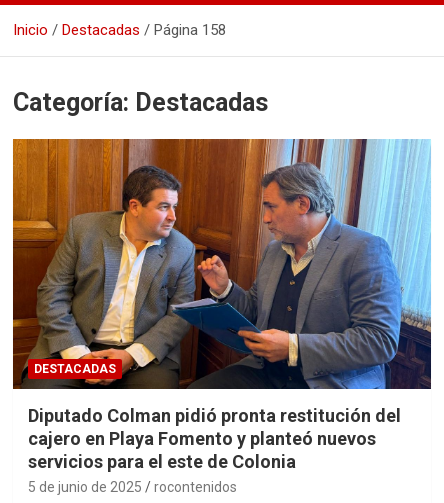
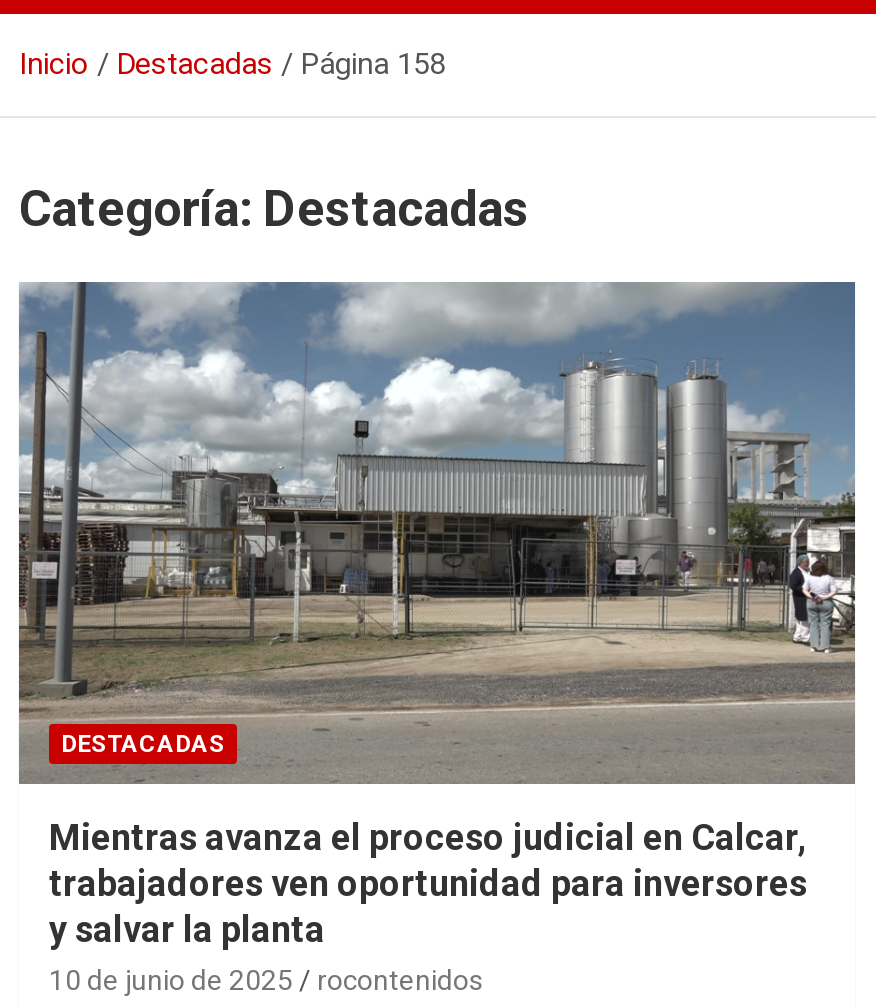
- [image]
- Diputado Colman pidió pronta restitución del
- cajero en Playa Fomento y planteó nuevos
- servicios para el este de Colonia
- 5 de junio de 2025
+ [image]
+ Mientras avanza el proceso judicial en Calcar,
+ trabajadores ven oportunidad para inversores
+ y salvar la planta
+ 10 de junio de 2025
